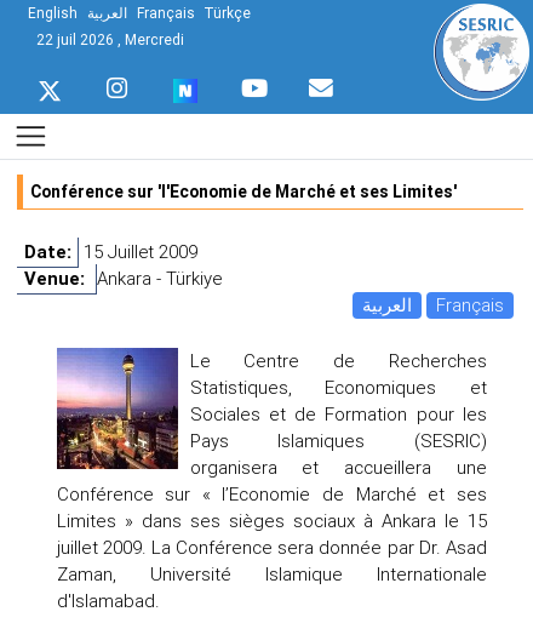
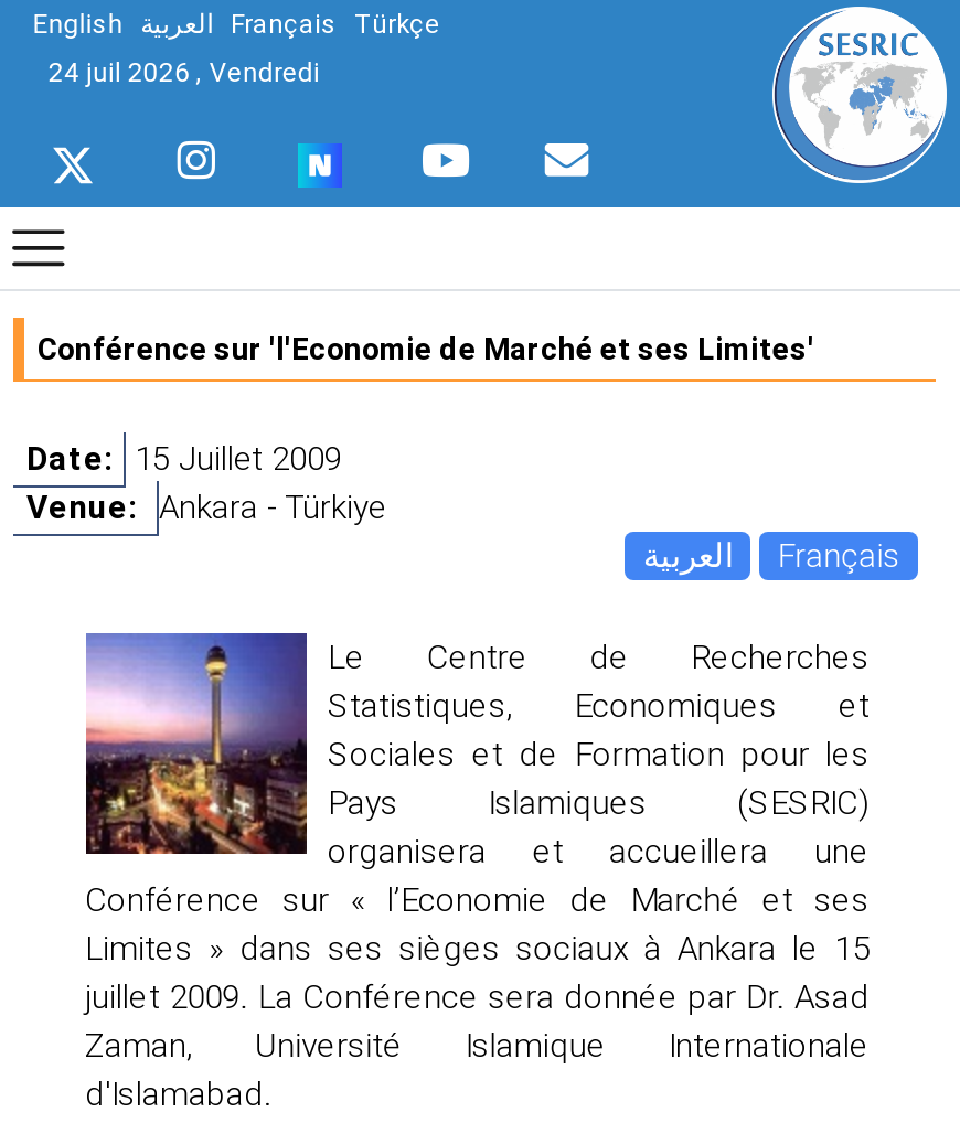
- 22 juil 2026 , Mercredi
+ 24 juil 2026 , Vendredi
